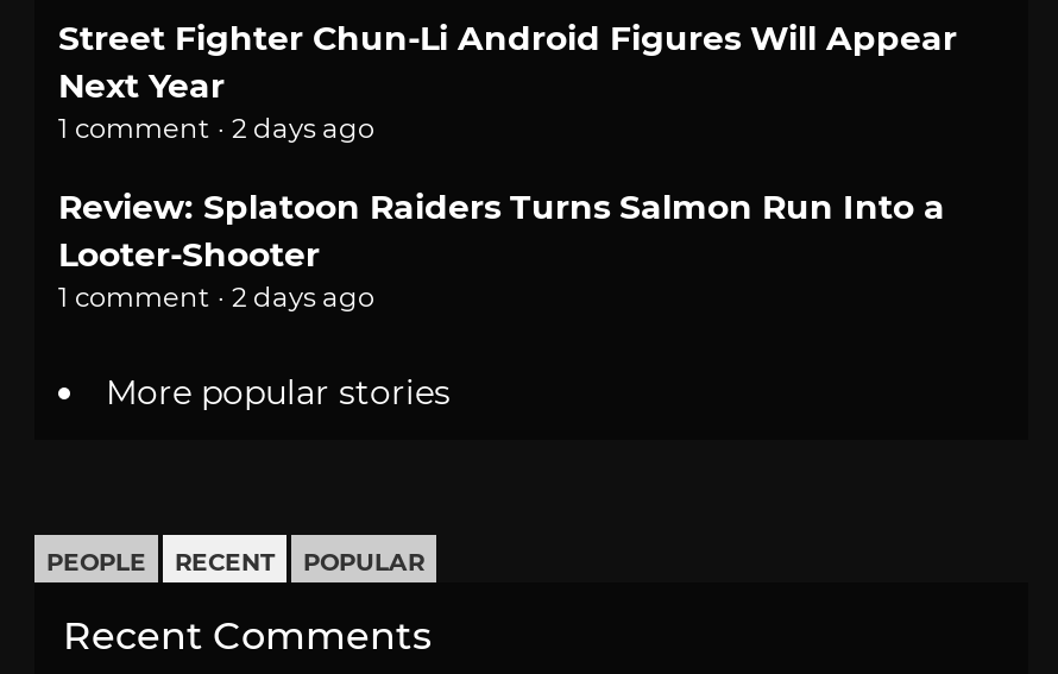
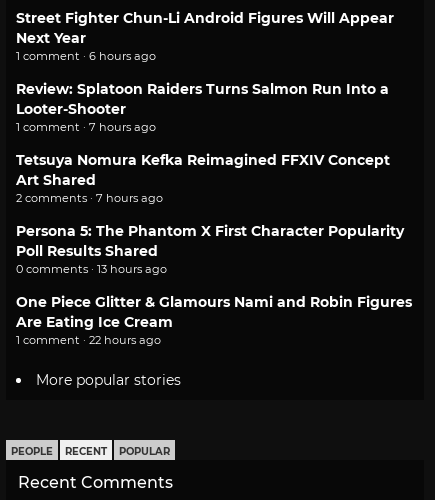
- 1 comment · 2 days ago
+ 1 comment · 6 hours ago

- 1 comment · 2 days ago
+ 1 comment · 7 hours ago
+ Tetsuya Nomura Kefka Reimagined FFXIV Concept
+ Art Shared
+ 2 comments · 7 hours ago
+ Persona 5: The Phantom X First Character Popularity
+ Poll Results Shared
+ 0 comments · 13 hours ago
+ One Piece Glitter & Glamours Nami and Robin Figures
+ Are Eating Ice Cream
+ 1 comment · 22 hours ago
